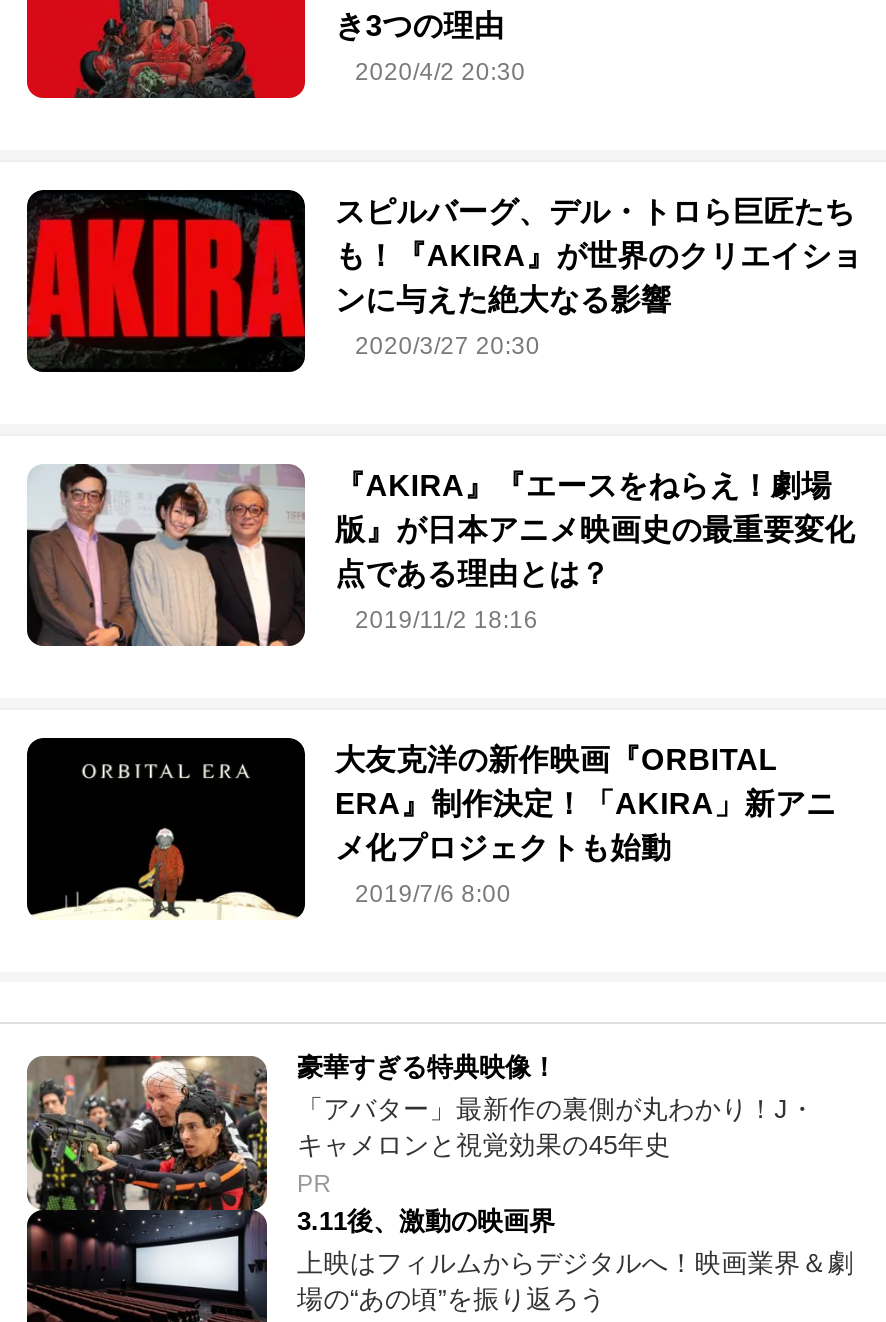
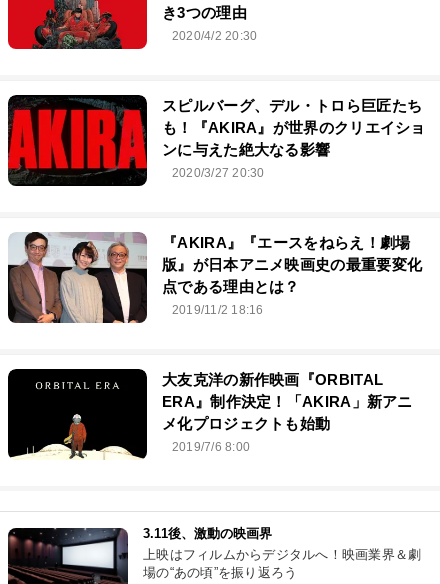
- [image]
- 豪華すぎる特典映像！
- 「アバター」最新作の裏側が丸わかり！J・
- キャメロンと視覚効果の45年史
- PR
